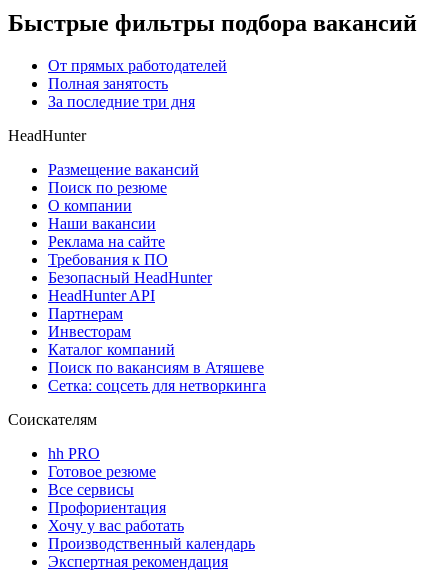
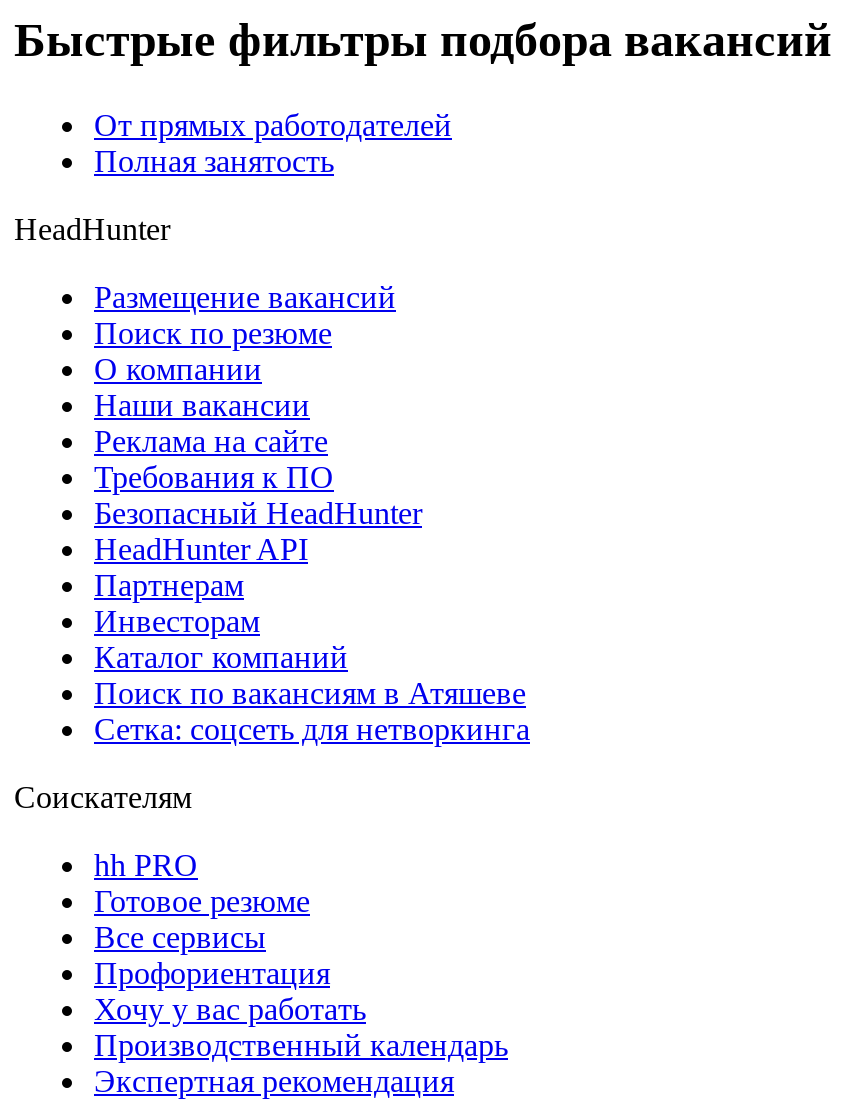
- За последние три дня
